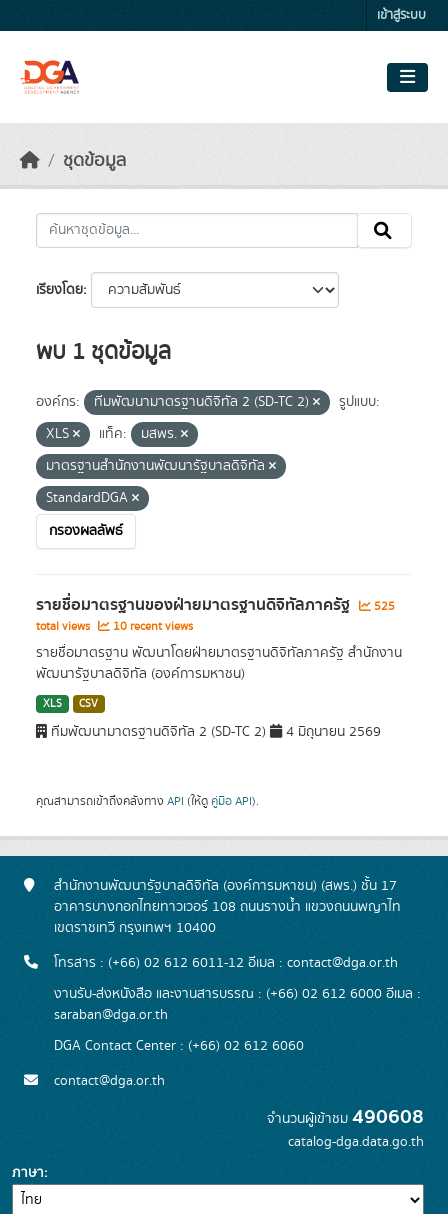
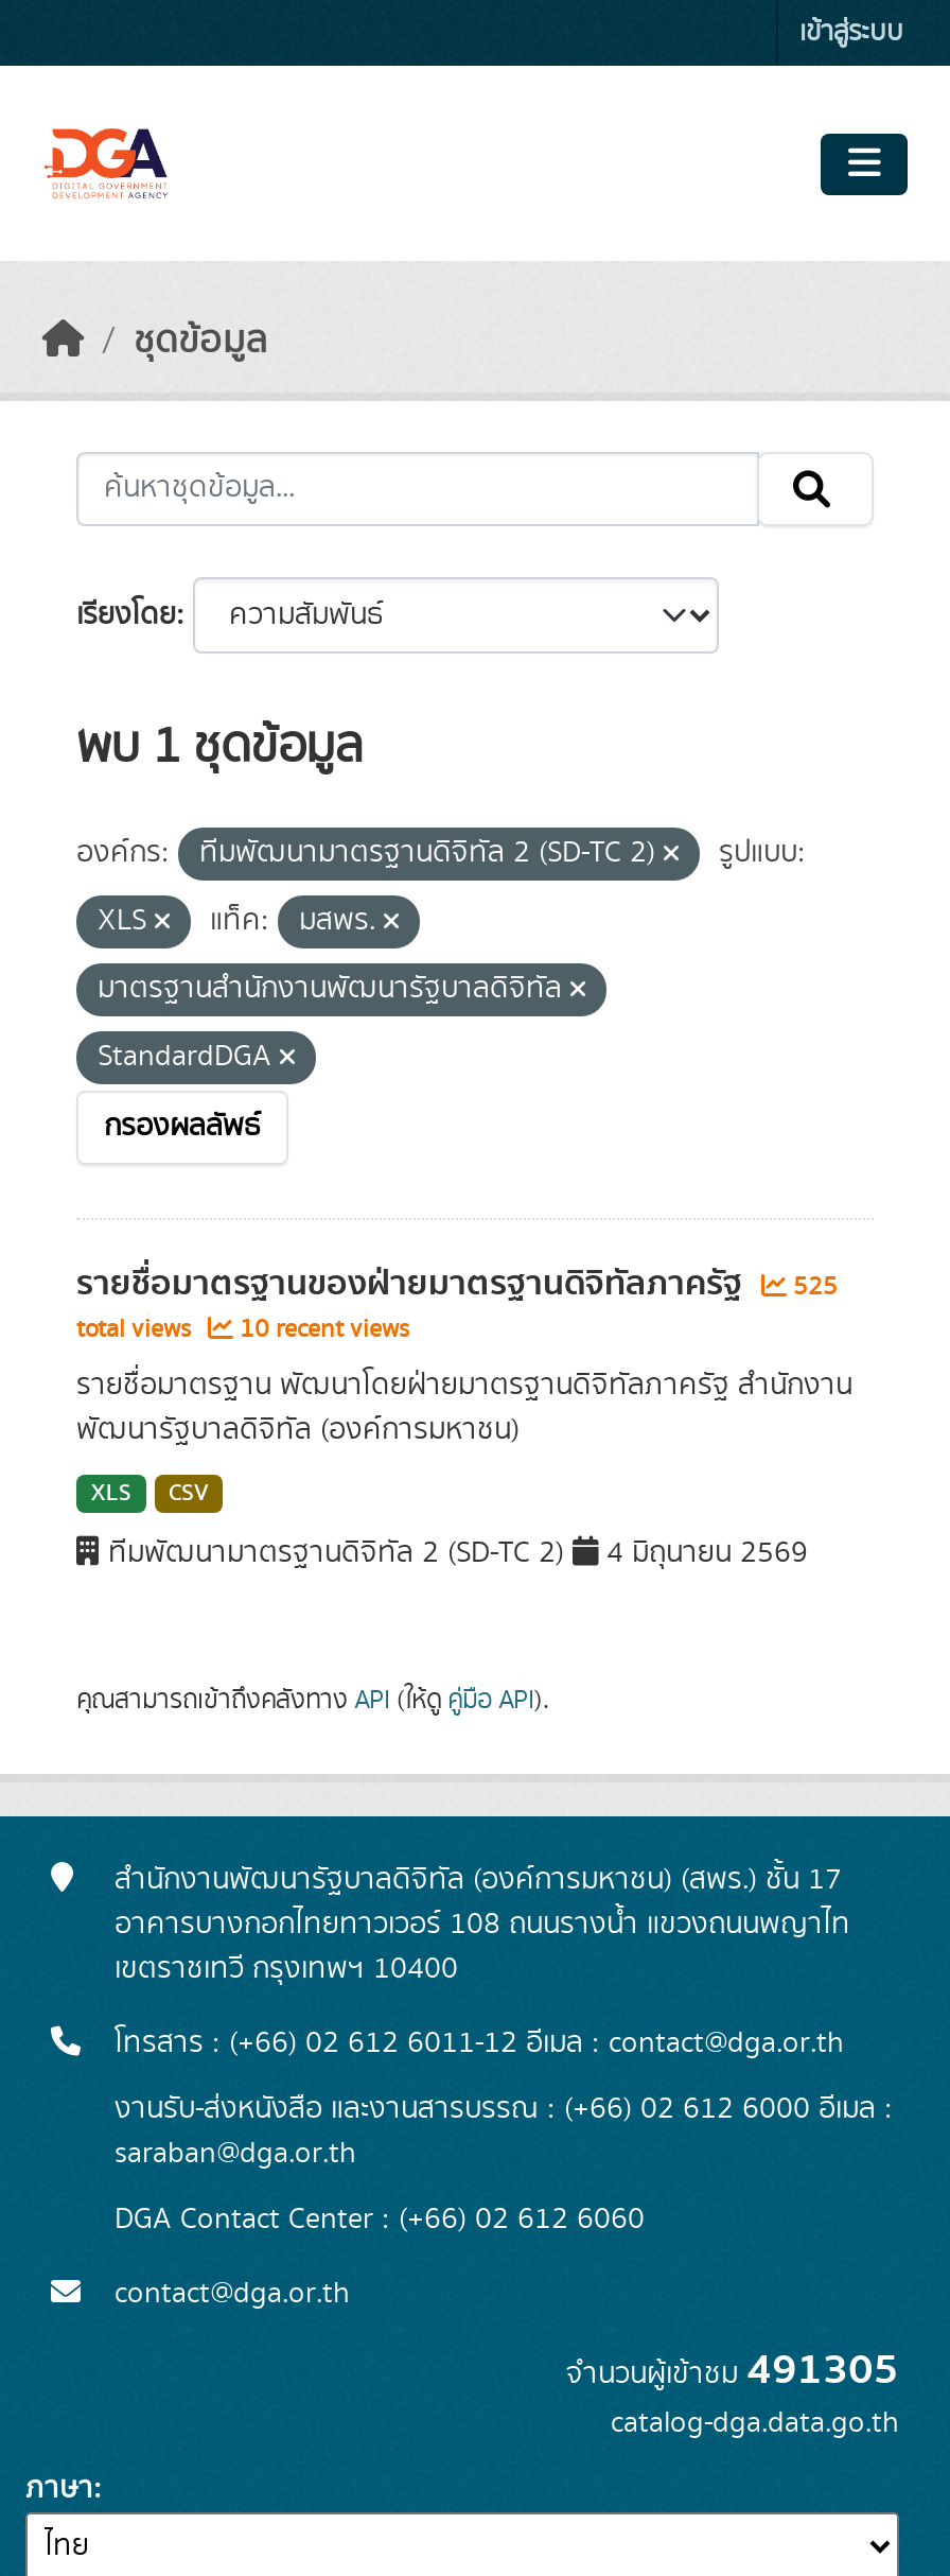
- จำนวนผู้เข้าชม490608
+ จำนวนผู้เข้าชม491305
